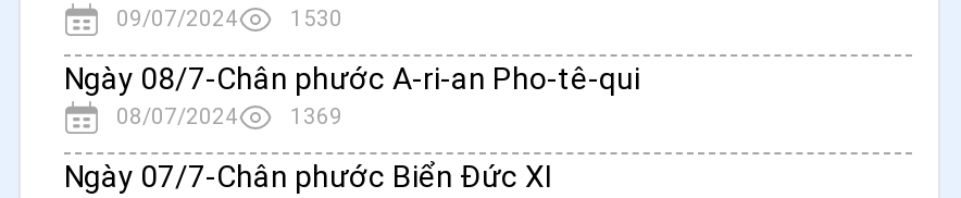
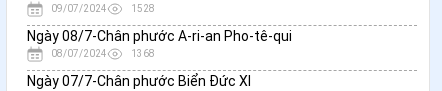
- 1530
+ 1528

- 1369
+ 1368
